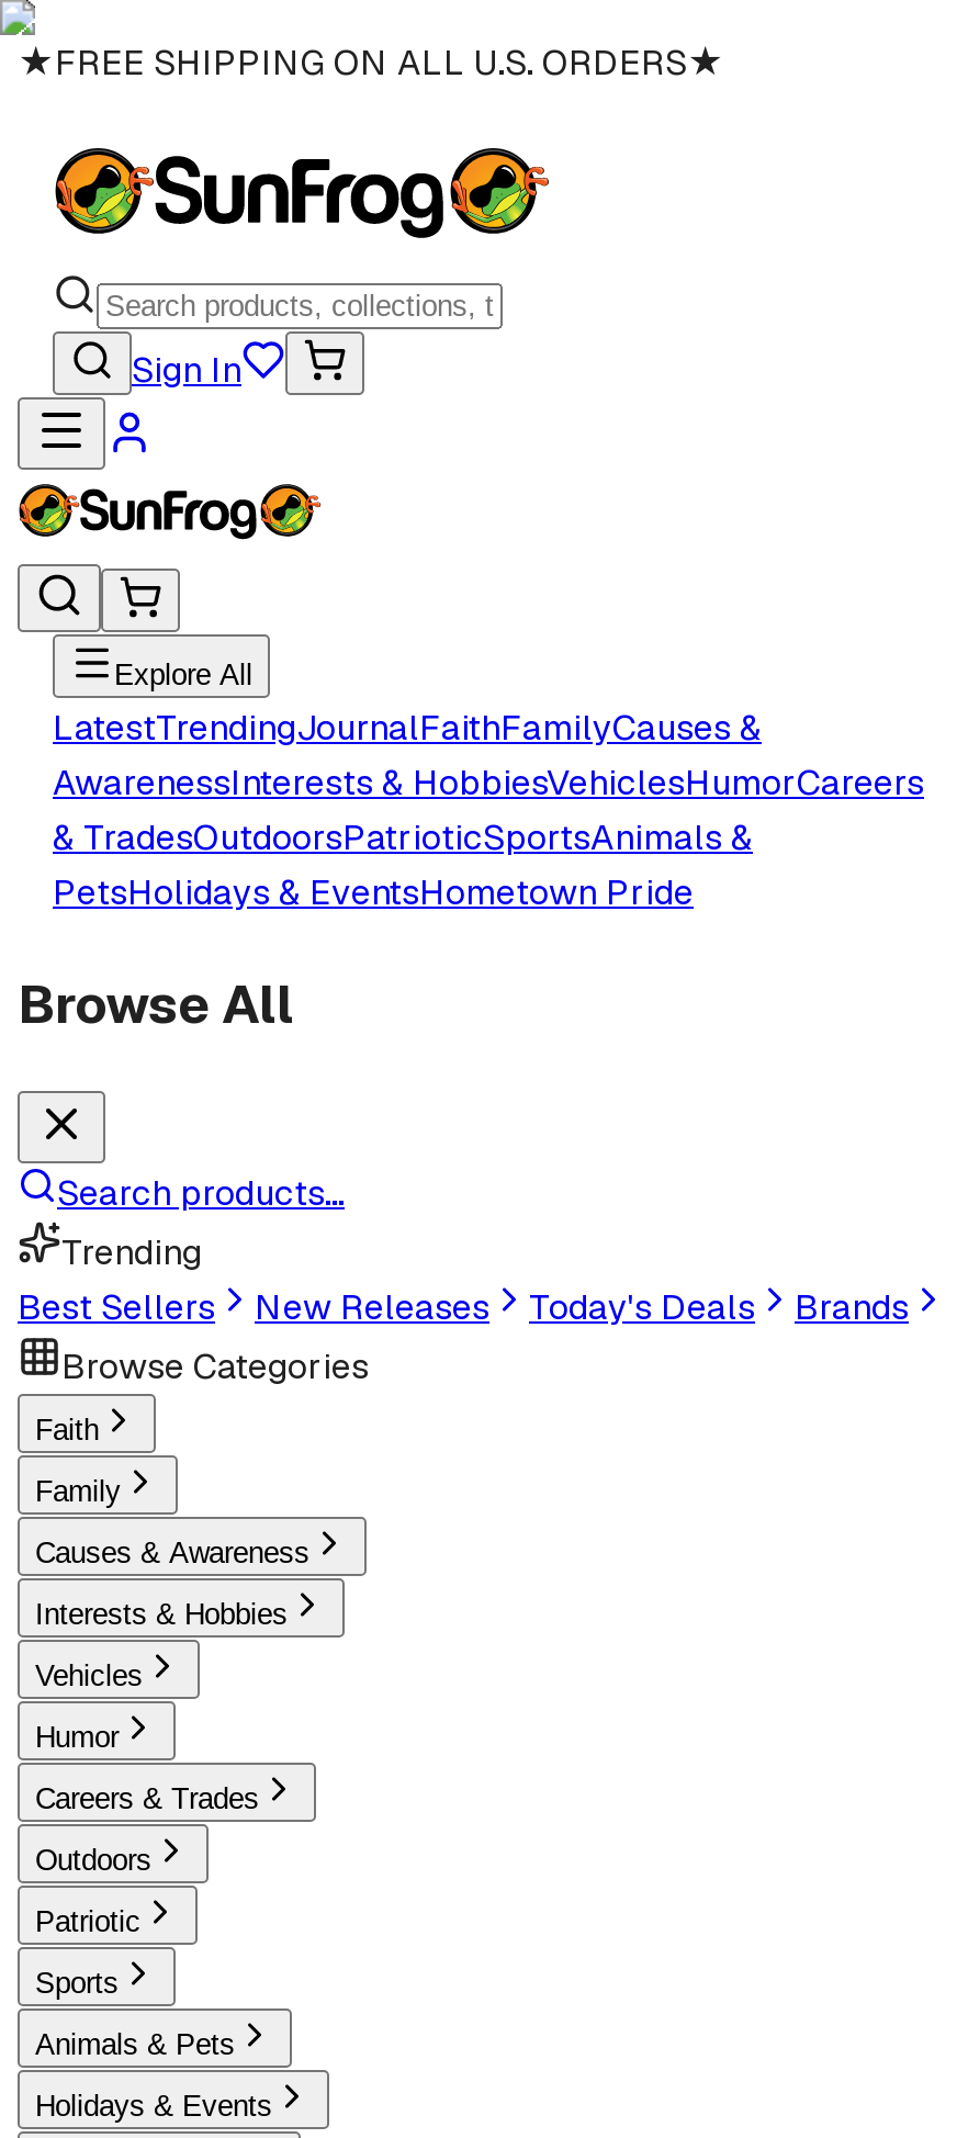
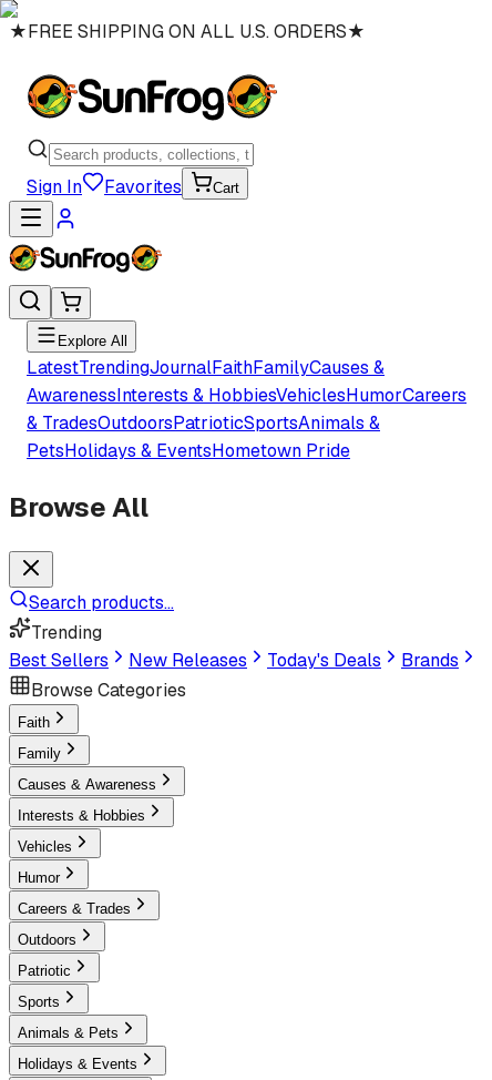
+ Favorites
+ Cart
